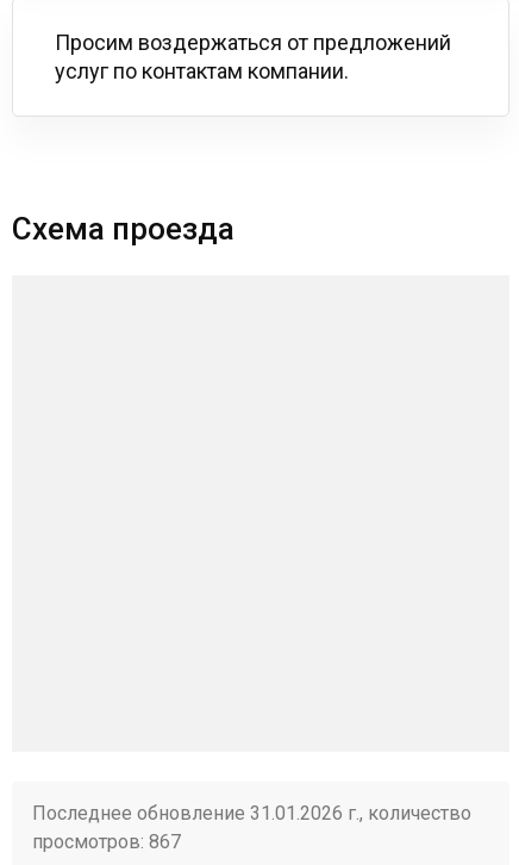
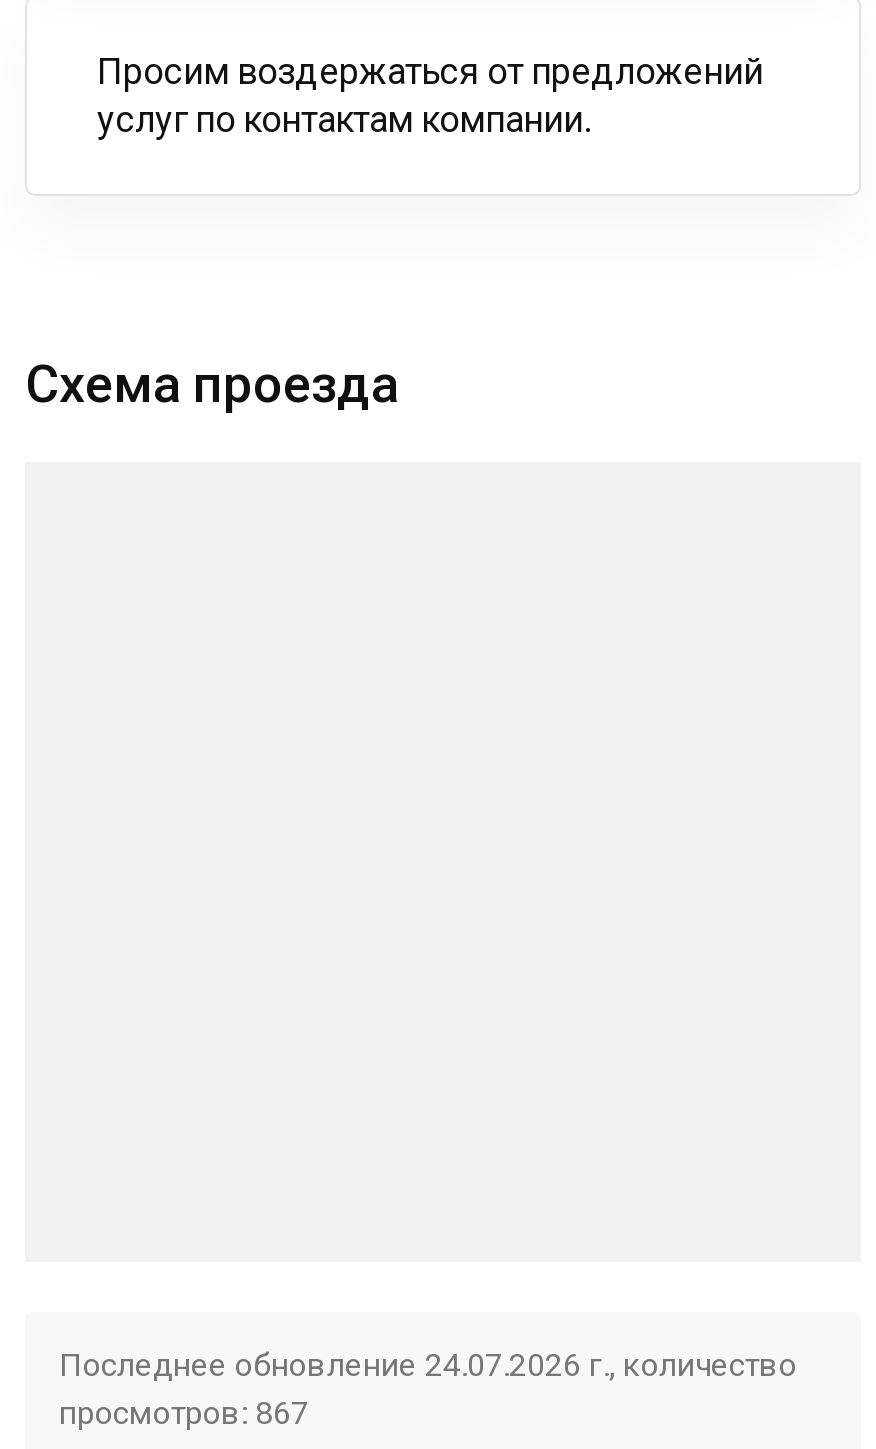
- Последнее обновление 31.01.2026 г., количество
+ Последнее обновление 24.07.2026 г., количество
